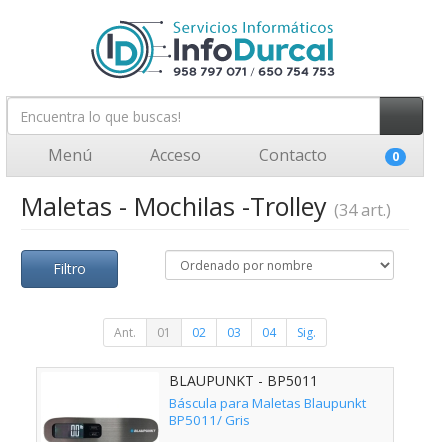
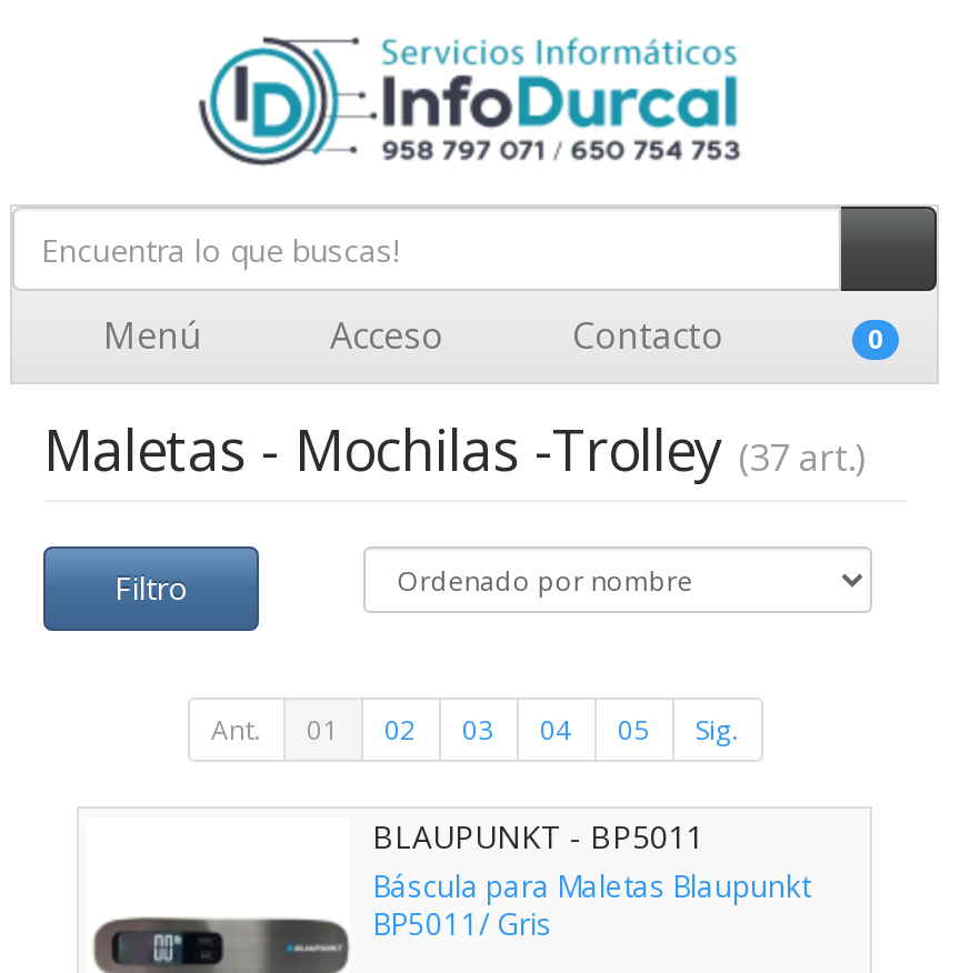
- Maletas - Mochilas -Trolley (34 art.)
+ Maletas - Mochilas -Trolley (37 art.)

+ 05
